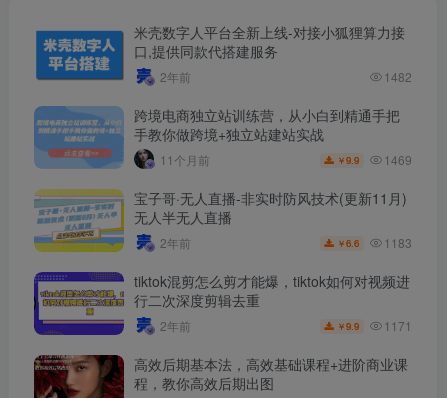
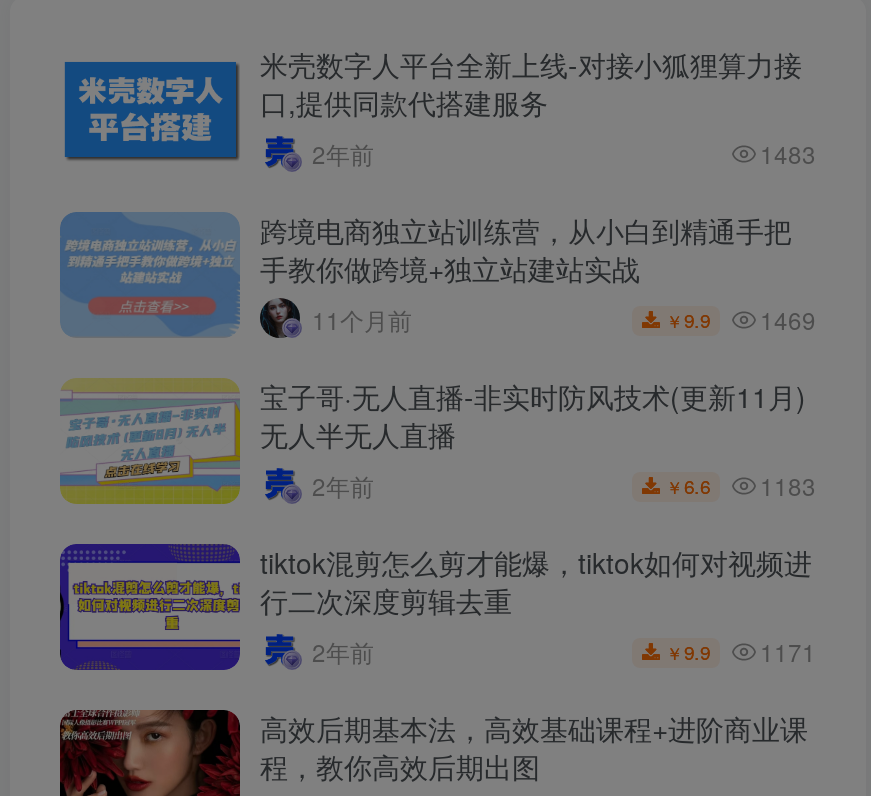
- 1482
+ 1483
